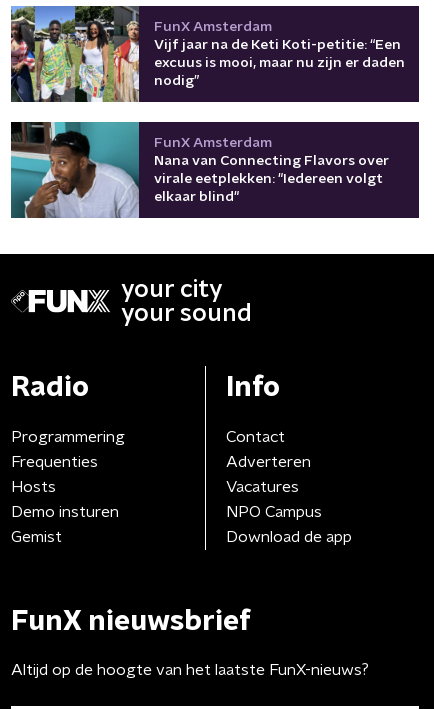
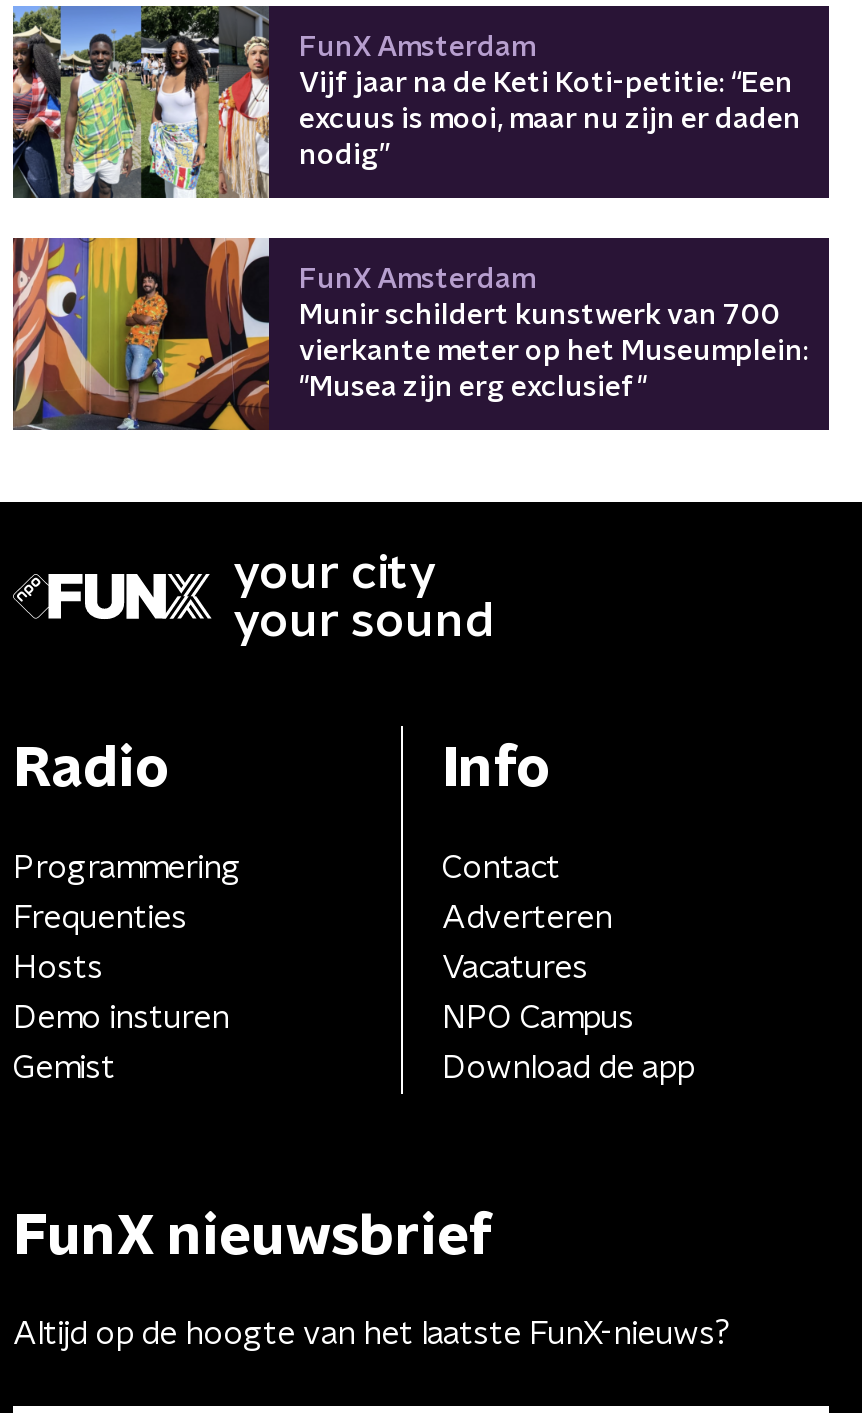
- [image]
- Nana van Connecting Flavors over
- virale eetplekken: "Iedereen volgt
- elkaar blind"
+ [image]
+ Munir schildert kunstwerk van 700
+ vierkante meter op het Museumplein:
+ "Musea zijn erg exclusief"
